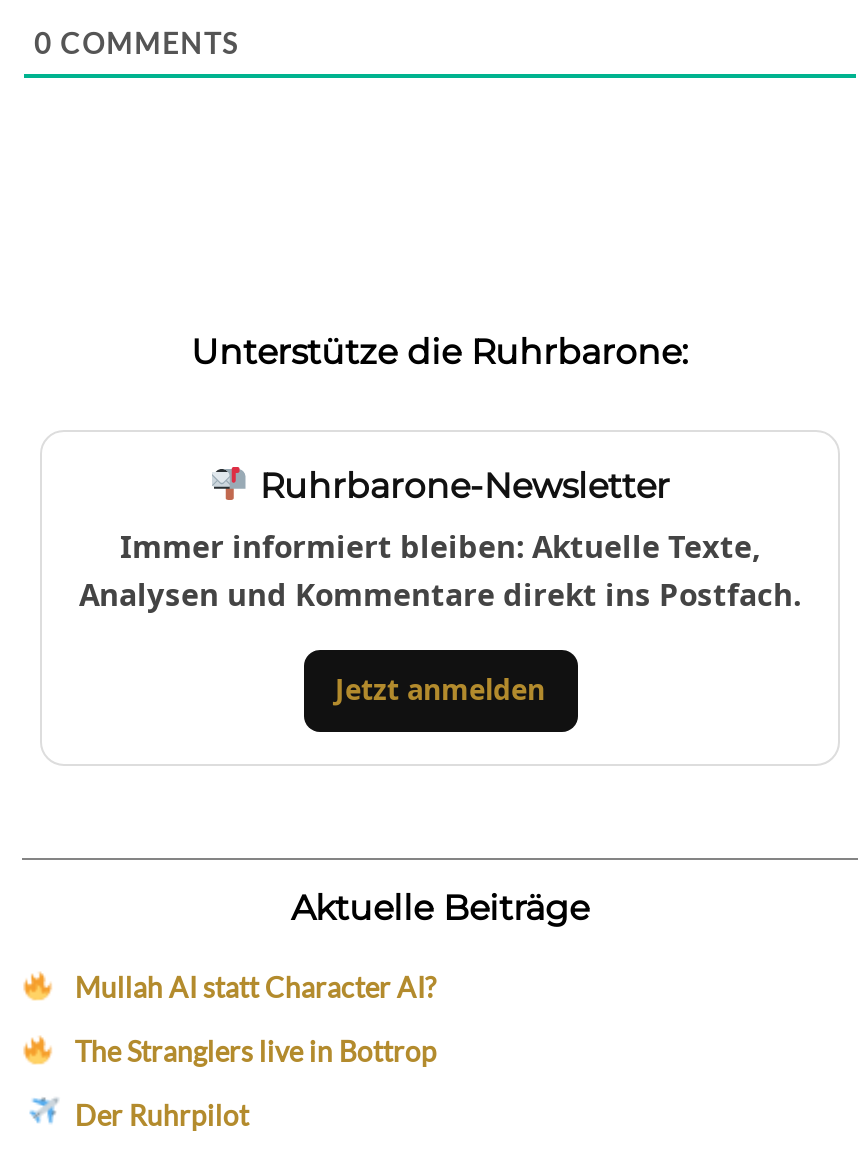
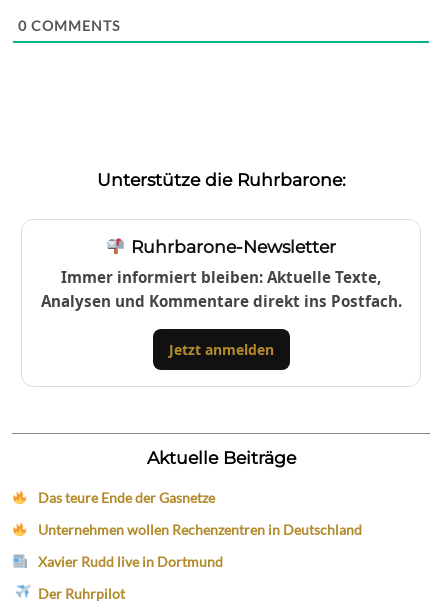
- Mullah AI statt Character AI?
- The Stranglers live in Bottrop
+ Das teure Ende der Gasnetze
+ Unternehmen wollen Rechenzentren in Deutschland
+ Xavier Rudd live in Dortmund
